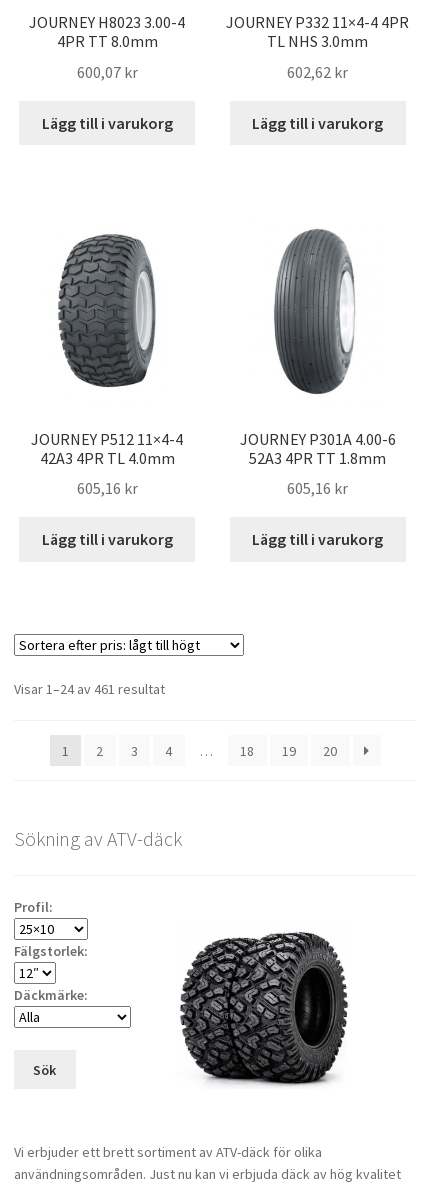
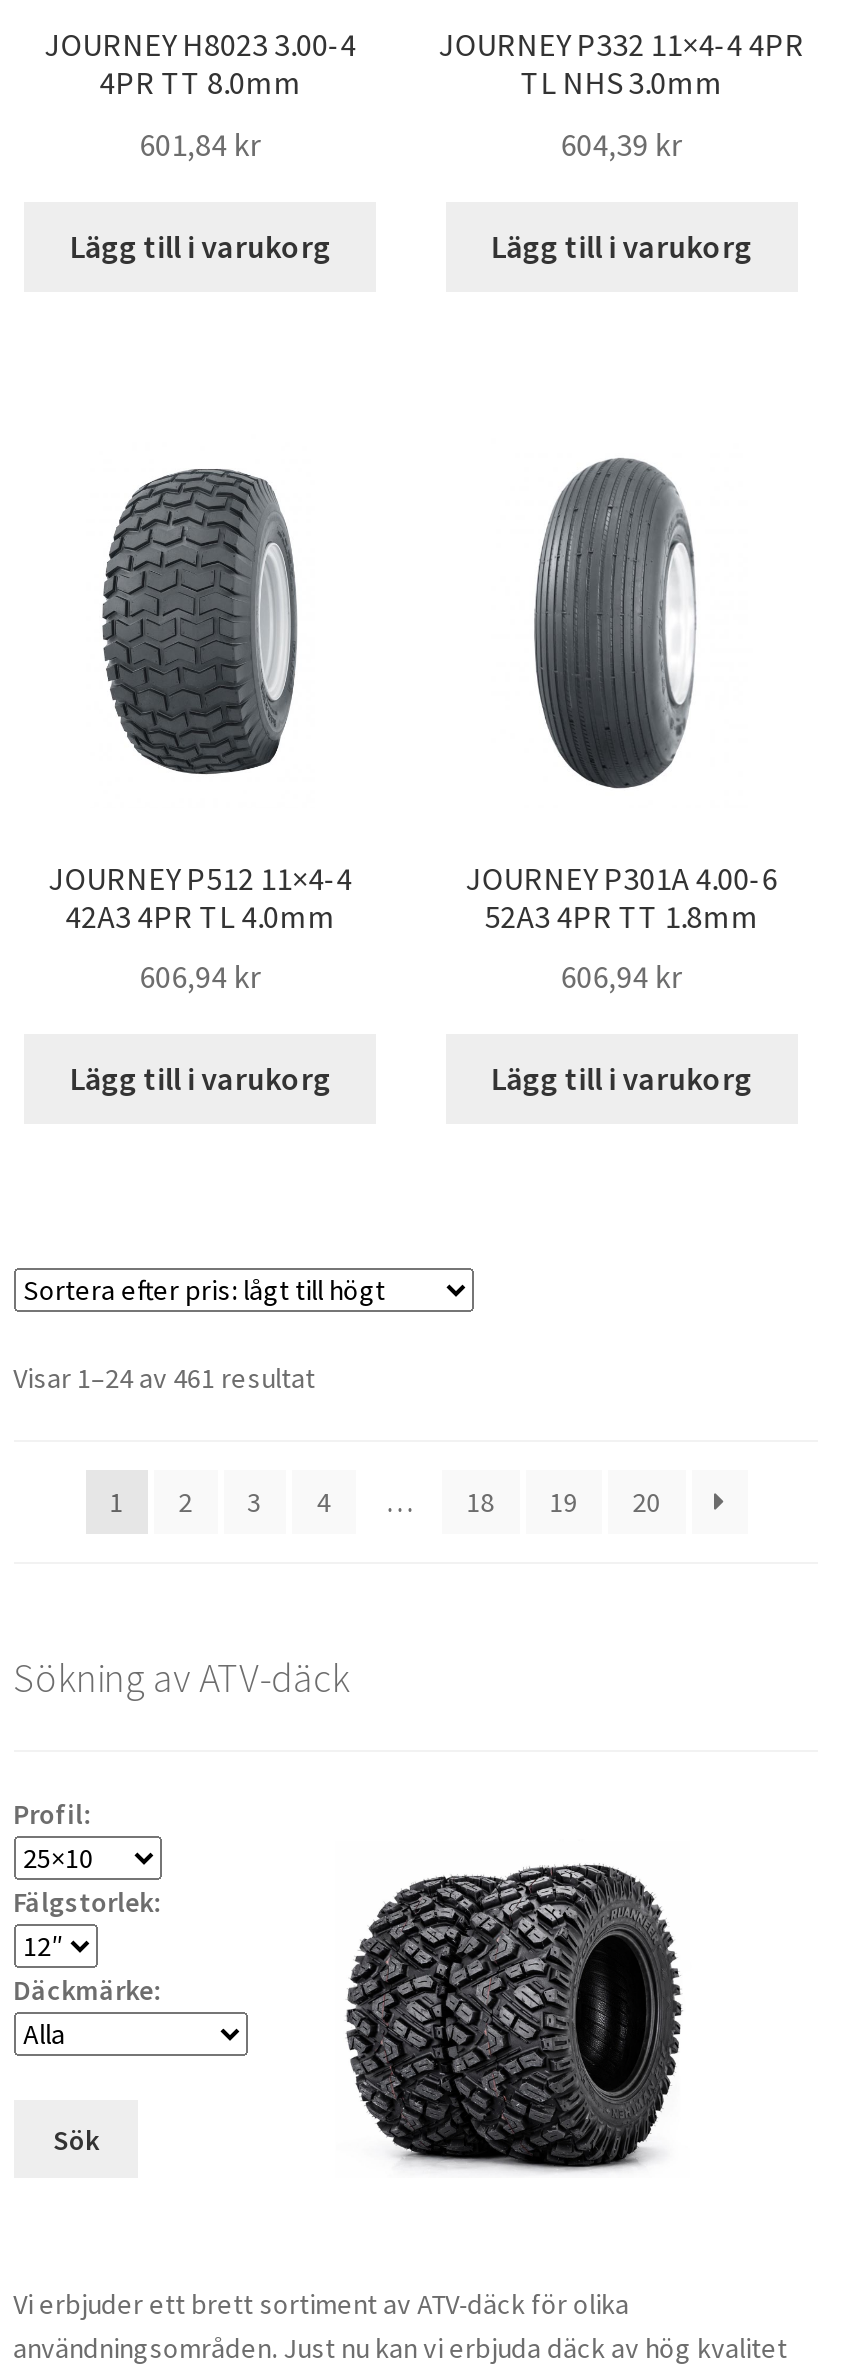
- 600,07 kr
+ 601,84 kr

- 602,62 kr
+ 604,39 kr

- 605,16 kr
+ 606,94 kr

- 605,16 kr
+ 606,94 kr
